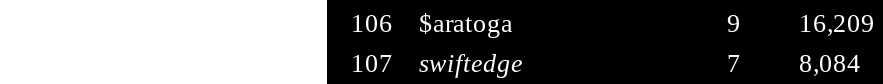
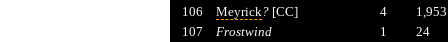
- $aratoga
- 9
- 16,209
+ Meyrick? [CC]
+ 4
+ 1,953

- swiftedge
- 7
- 8,084
+ Frostwind
+ 1
+ 24
